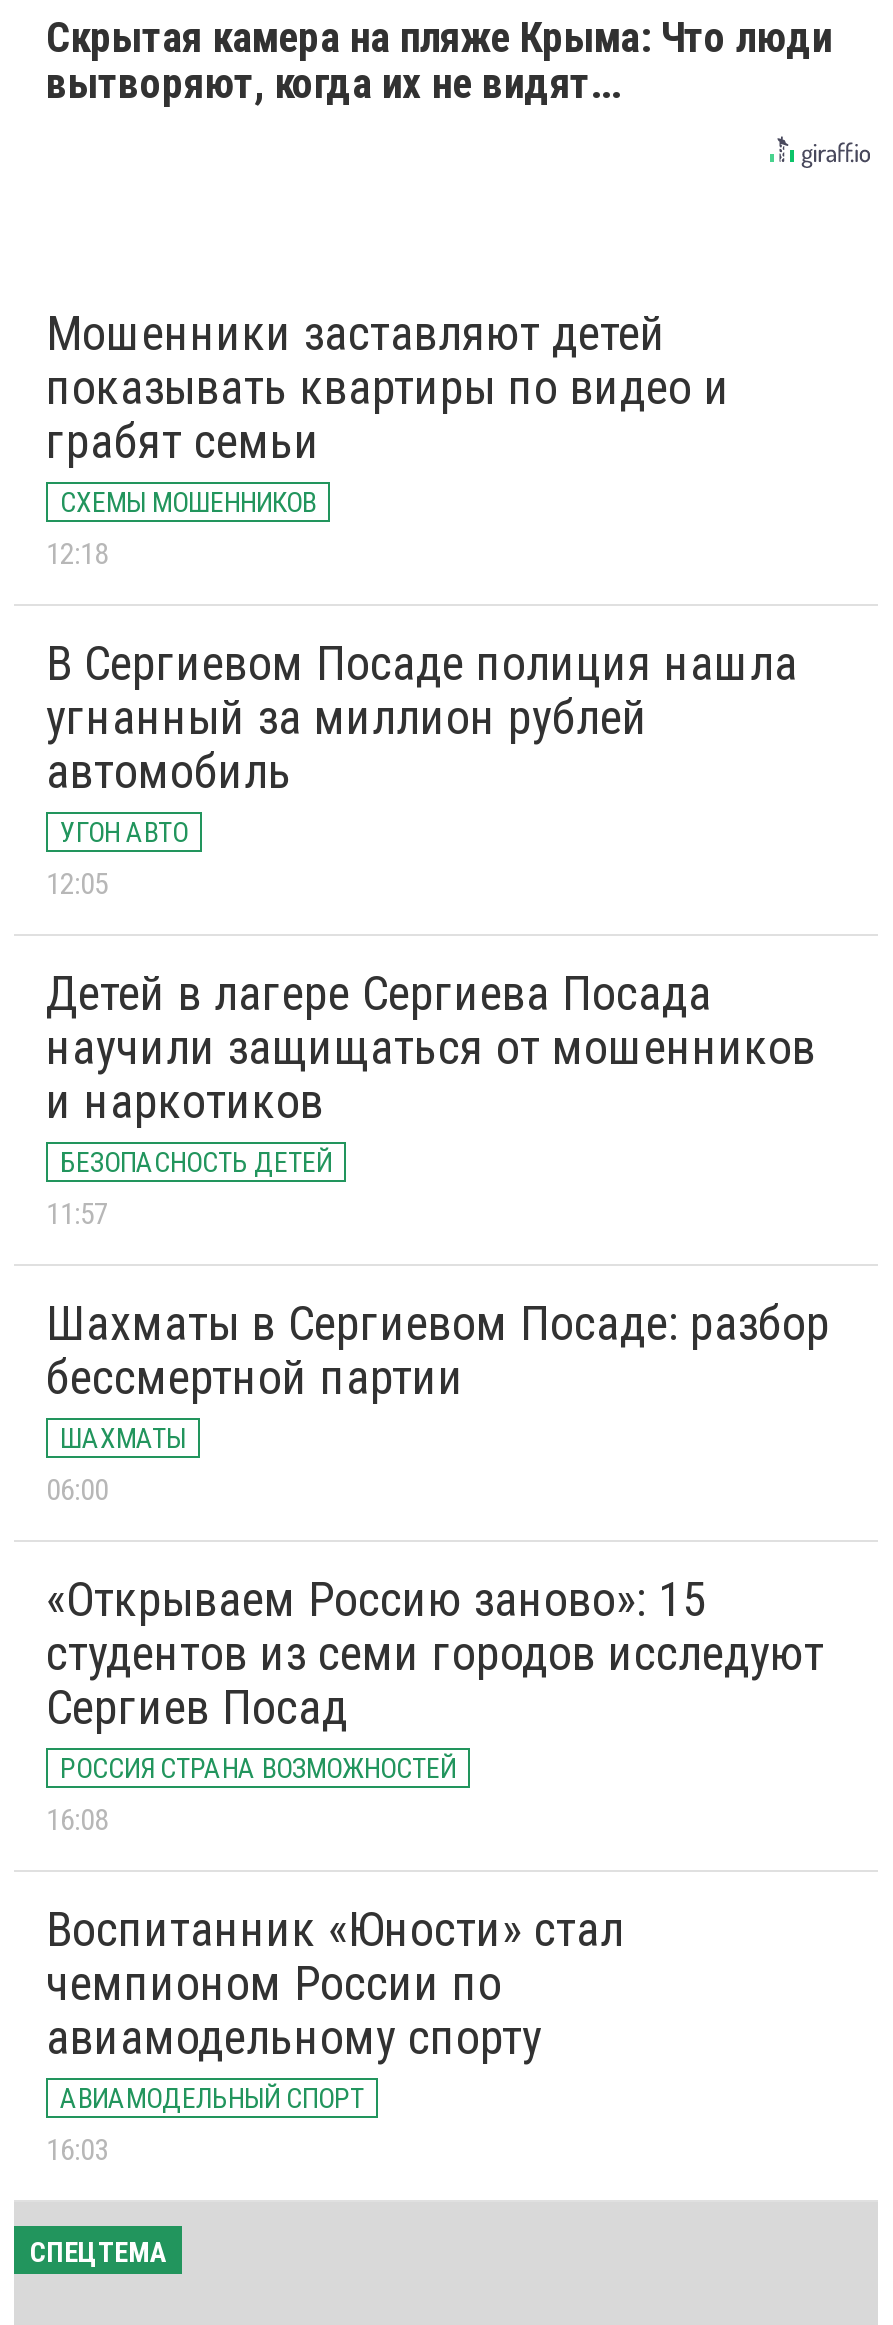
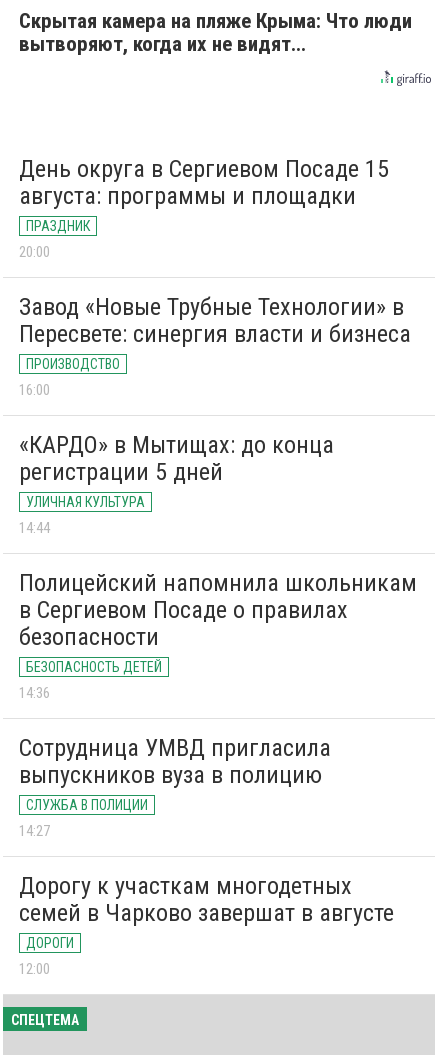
- Мошенники заставляют детей
- показывать квартиры по видео и
- грабят семьи
- СХЕМЫ МОШЕННИКОВ
- 12:18
- В Сергиевом Посаде полиция нашла
- угнанный за миллион рублей
- автомобиль
- УГОН АВТО
- 12:05
- Детей в лагере Сергиева Посада
- научили защищаться от мошенников
- и наркотиков
+ День округа в Сергиевом Посаде 15
+ августа: программы и площадки
+ ПРАЗДНИК
+ 20:00
+ Завод «Новые Трубные Технологии» в
+ Пересвете: синергия власти и бизнеса
+ ПРОИЗВОДСТВО
+ 16:00
+ «КАРДО» в Мытищах: до конца
+ регистрации 5 дней
+ УЛИЧНАЯ КУЛЬТУРА
+ 14:44
+ Полицейский напомнила школьникам
+ в Сергиевом Посаде о правилах
+ безопасности

moved down: БЕЗОПАСНОСТЬ ДЕТЕЙ

- 11:57
- Шахматы в Сергиевом Посаде: разбор
- бессмертной партии
- ШАХМАТЫ
- 06:00
- «Открываем Россию заново»: 15
- студентов из семи городов исследуют
- Сергиев Посад
- РОССИЯ СТРАНА ВОЗМОЖНОСТЕЙ
- 16:08
- Воспитанник «Юности» стал
- чемпионом России по
- авиамодельному спорту
- АВИАМОДЕЛЬНЫЙ СПОРТ
- 16:03
+ 14:36
+ Сотрудница УМВД пригласила
+ выпускников вуза в полицию
+ СЛУЖБА В ПОЛИЦИИ
+ 14:27
+ Дорогу к участкам многодетных
+ семей в Чарково завершат в августе
+ ДОРОГИ
+ 12:00
